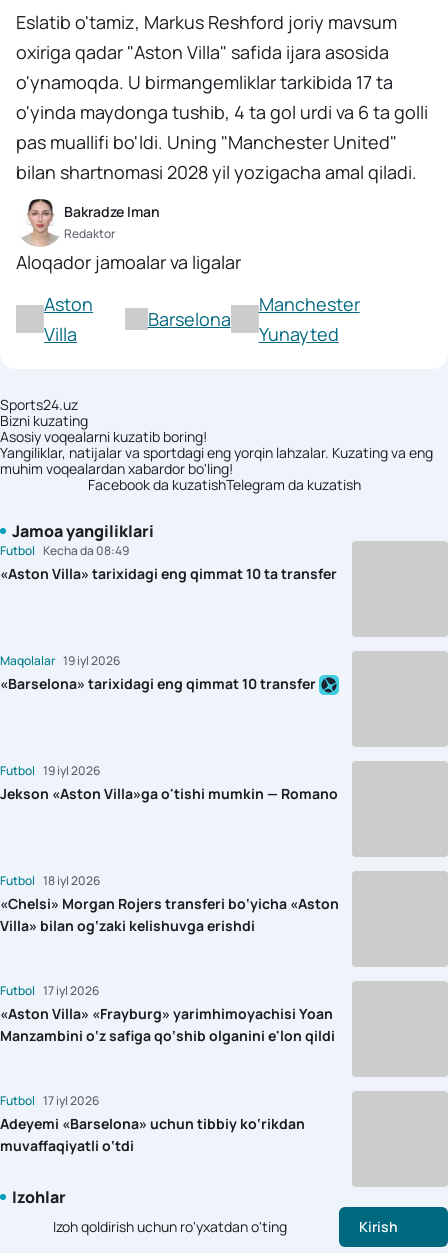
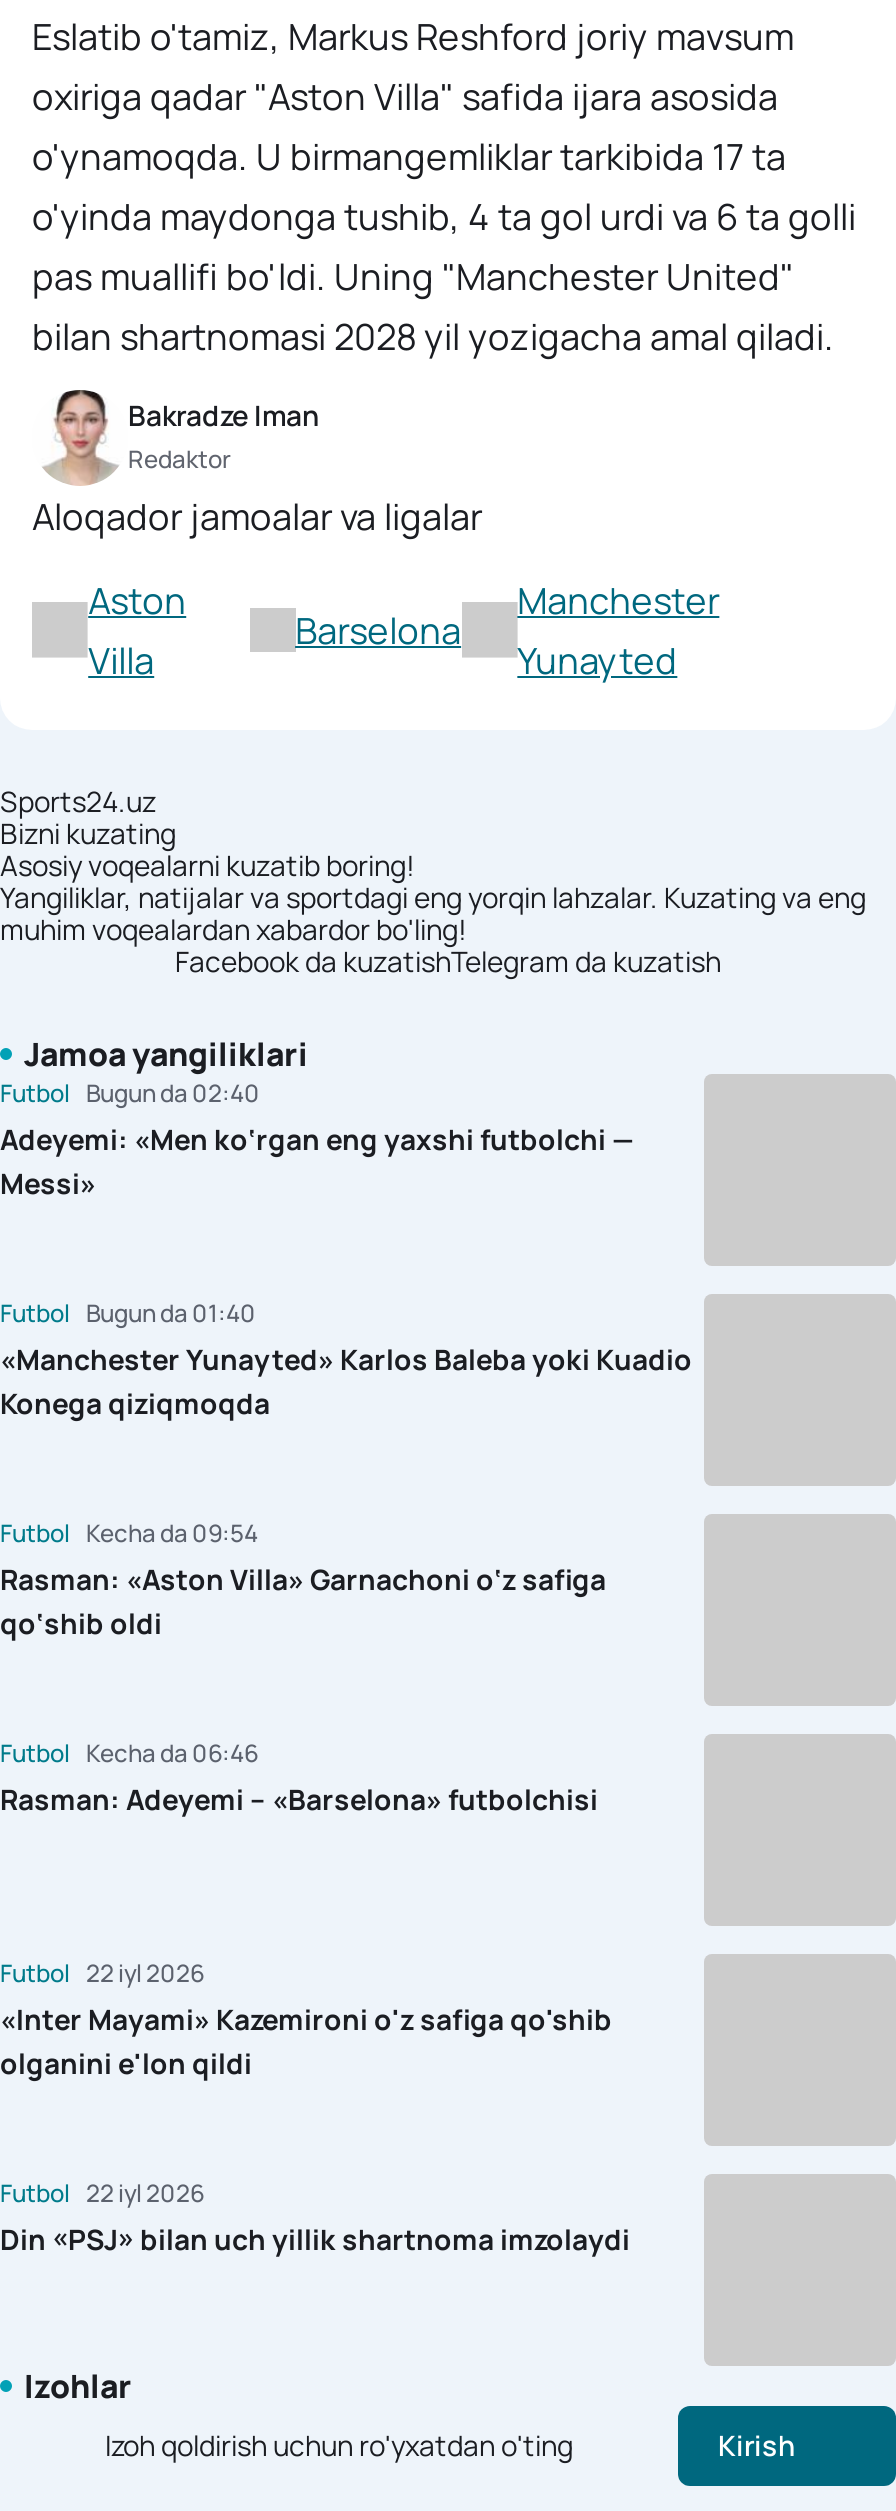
- Futbol Kecha da 08:49
- «Aston Villa» tarixidagi eng qimmat 10 ta transfer
+ Futbol Bugun da 02:40
+ Adeyemi: «Men ko‘rgan eng yaxshi futbolchi —
+ Messi»

- Maqolalar 19 iyl 2026
- «Barselona» tarixidagi eng qimmat 10 transfer
+ Futbol Bugun da 01:40
+ «Manchester Yunayted» Karlos Baleba yoki Kuadio
+ Konega qiziqmoqda

- Futbol 19 iyl 2026
- Jekson «Aston Villa»ga o'tishi mumkin — Romano
+ Futbol Kecha da 09:54
+ Rasman: «Aston Villa» Garnachoni o‘z safiga
+ qo‘shib oldi

- Futbol 18 iyl 2026
- «Chelsi» Morgan Rojers transferi bo‘yicha «Aston
- Villa» bilan og‘zaki kelishuvga erishdi
+ Futbol Kecha da 06:46
+ Rasman: Adeyemi – «Barselona» futbolchisi

- Futbol 17 iyl 2026
- «Aston Villa» «Frayburg» yarimhimoyachisi Yoan
- Manzambini o‘z safiga qo‘shib olganini e'lon qildi
+ Futbol 22 iyl 2026
+ «Inter Mayami» Kazemironi o'z safiga qo'shib
+ olganini e'lon qildi

- Futbol 17 iyl 2026
- Adeyemi «Barselona» uchun tibbiy ko‘rikdan
- muvaffaqiyatli o‘tdi
+ Futbol 22 iyl 2026
+ Din «PSJ» bilan uch yillik shartnoma imzolaydi
